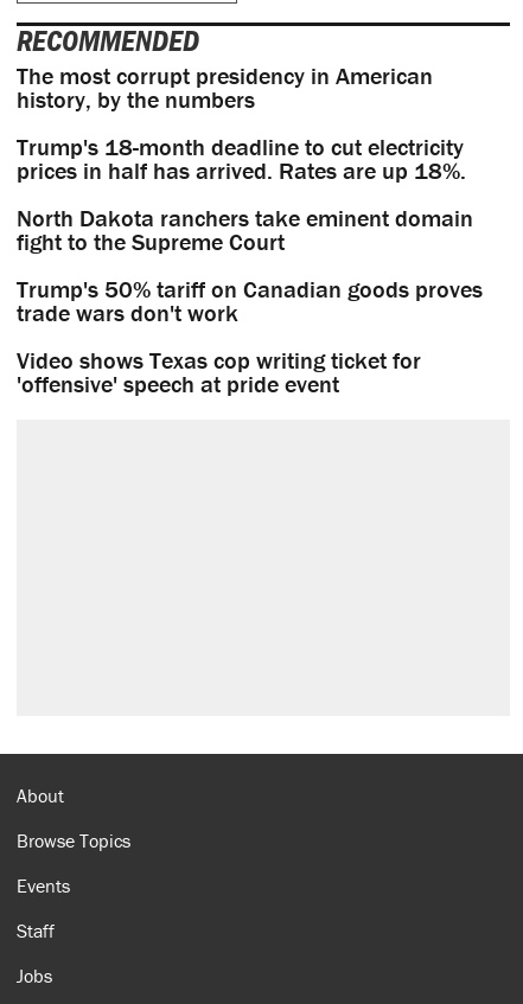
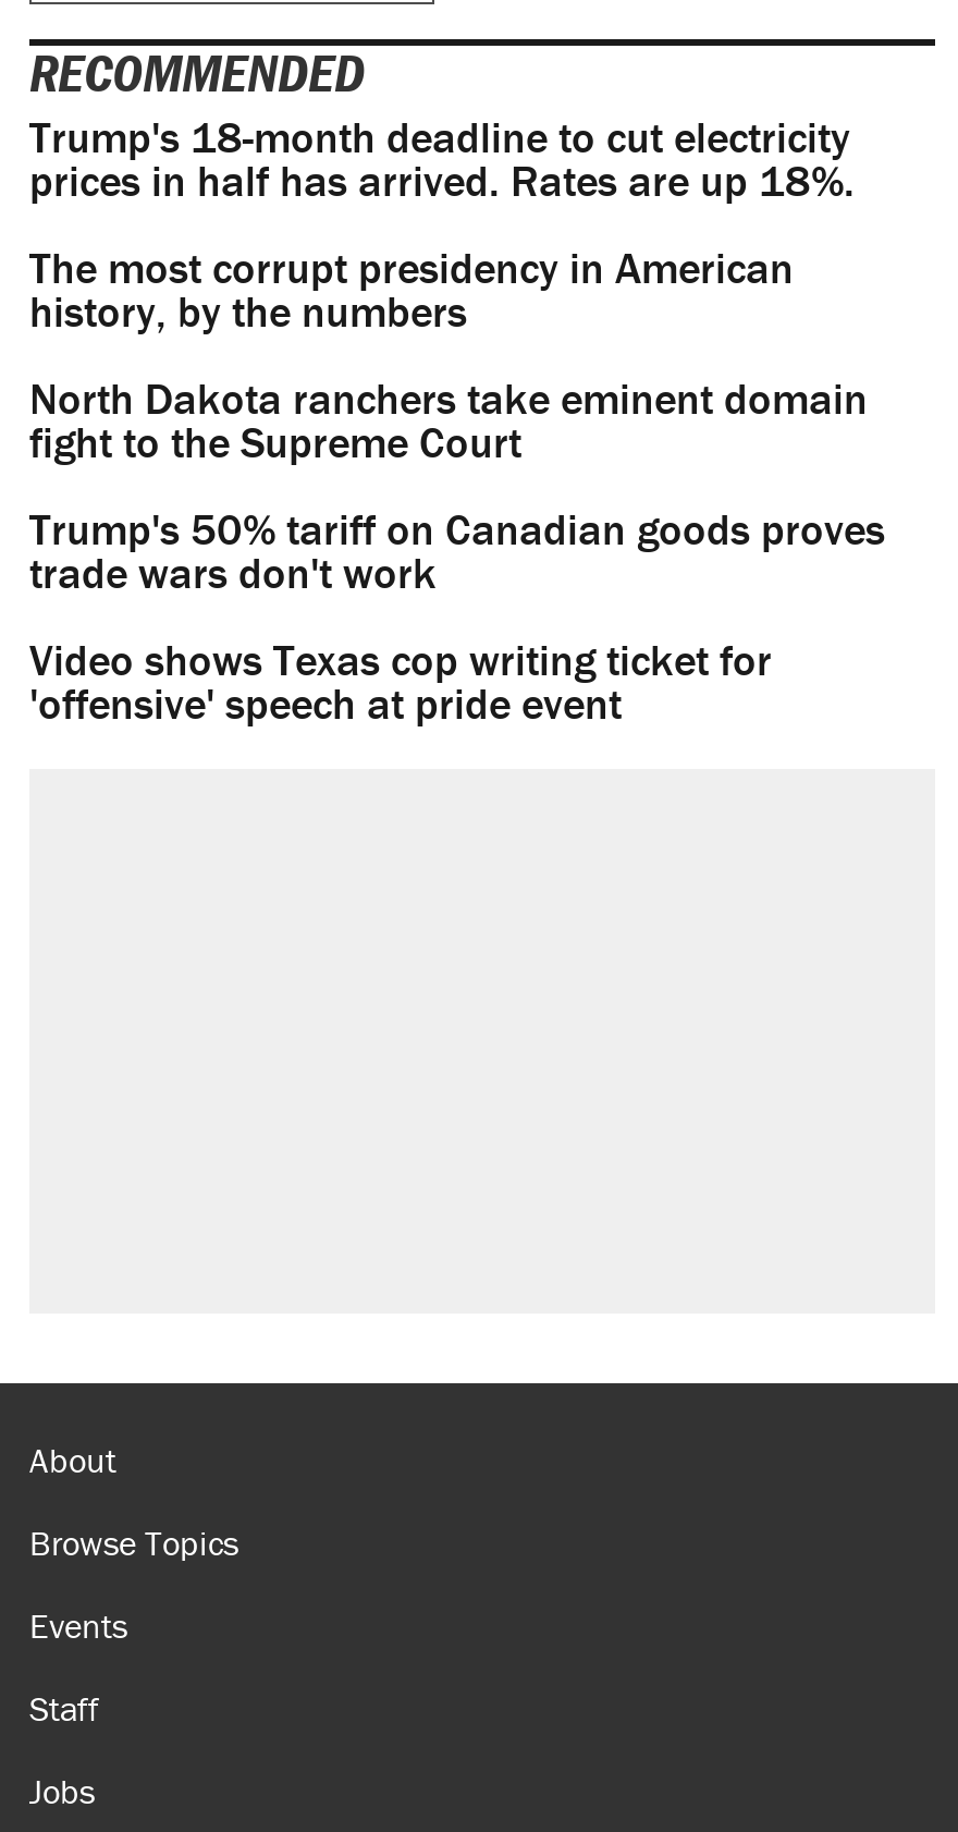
moved down: The most corrupt presidency in American | history, by the numbers

moved up: Trump's 18-month deadline to cut electricity | prices in half has arrived. Rates are up 18%.
